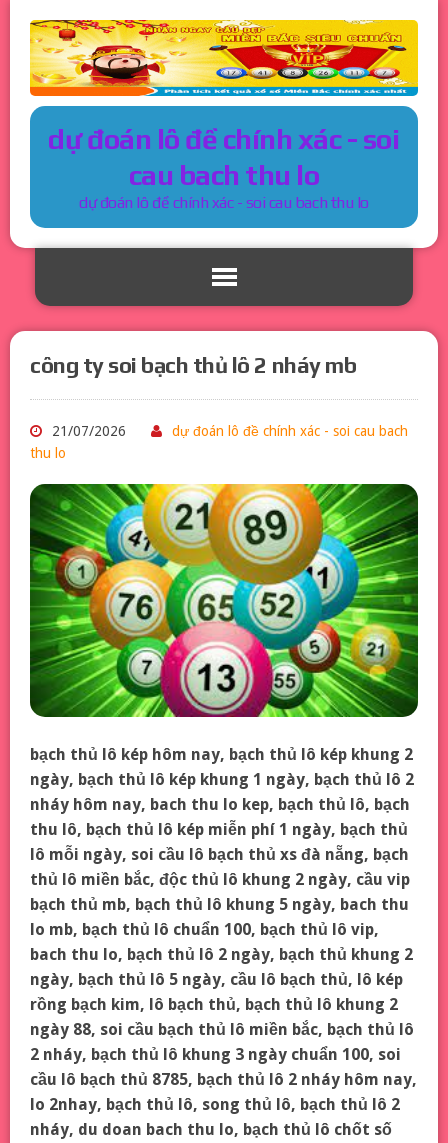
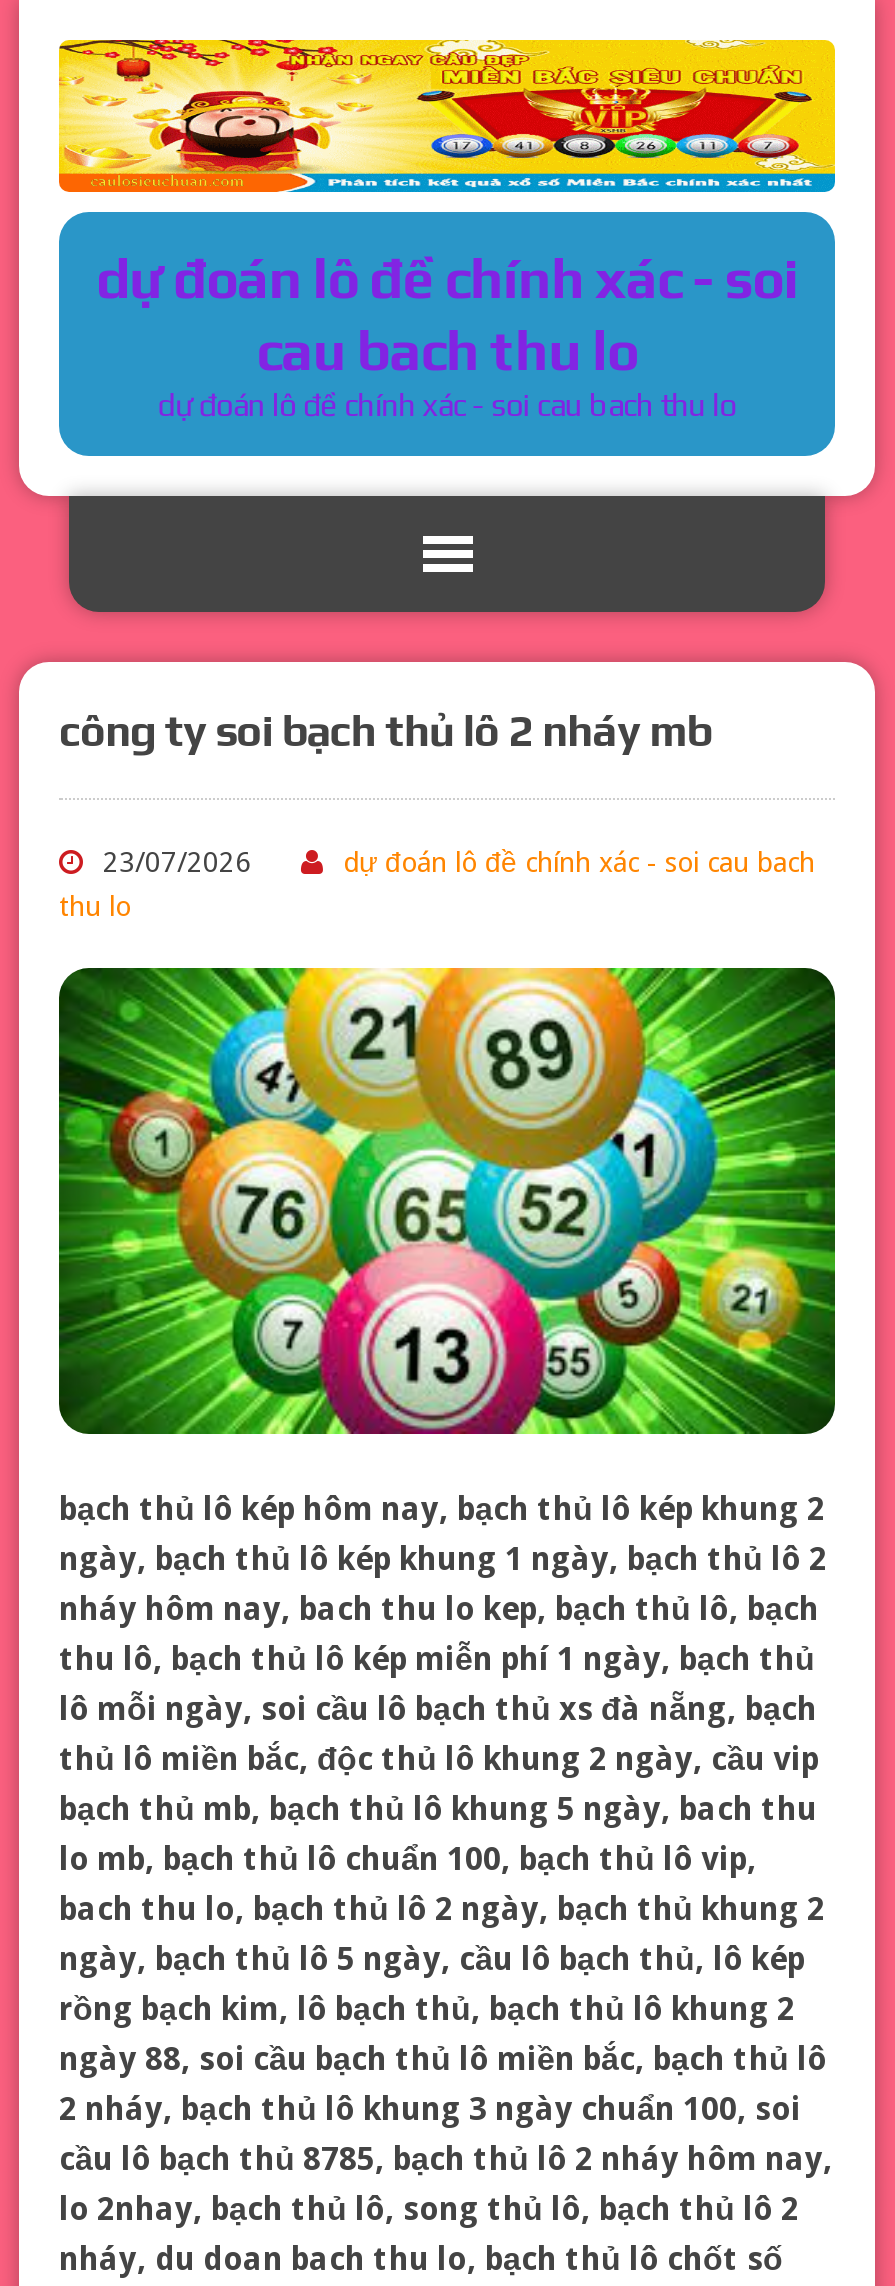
- 21/07/2026
+ 23/07/2026
